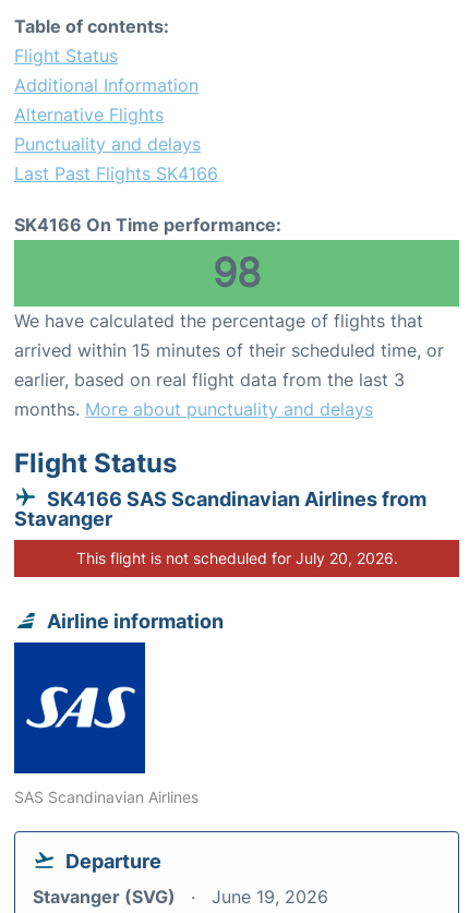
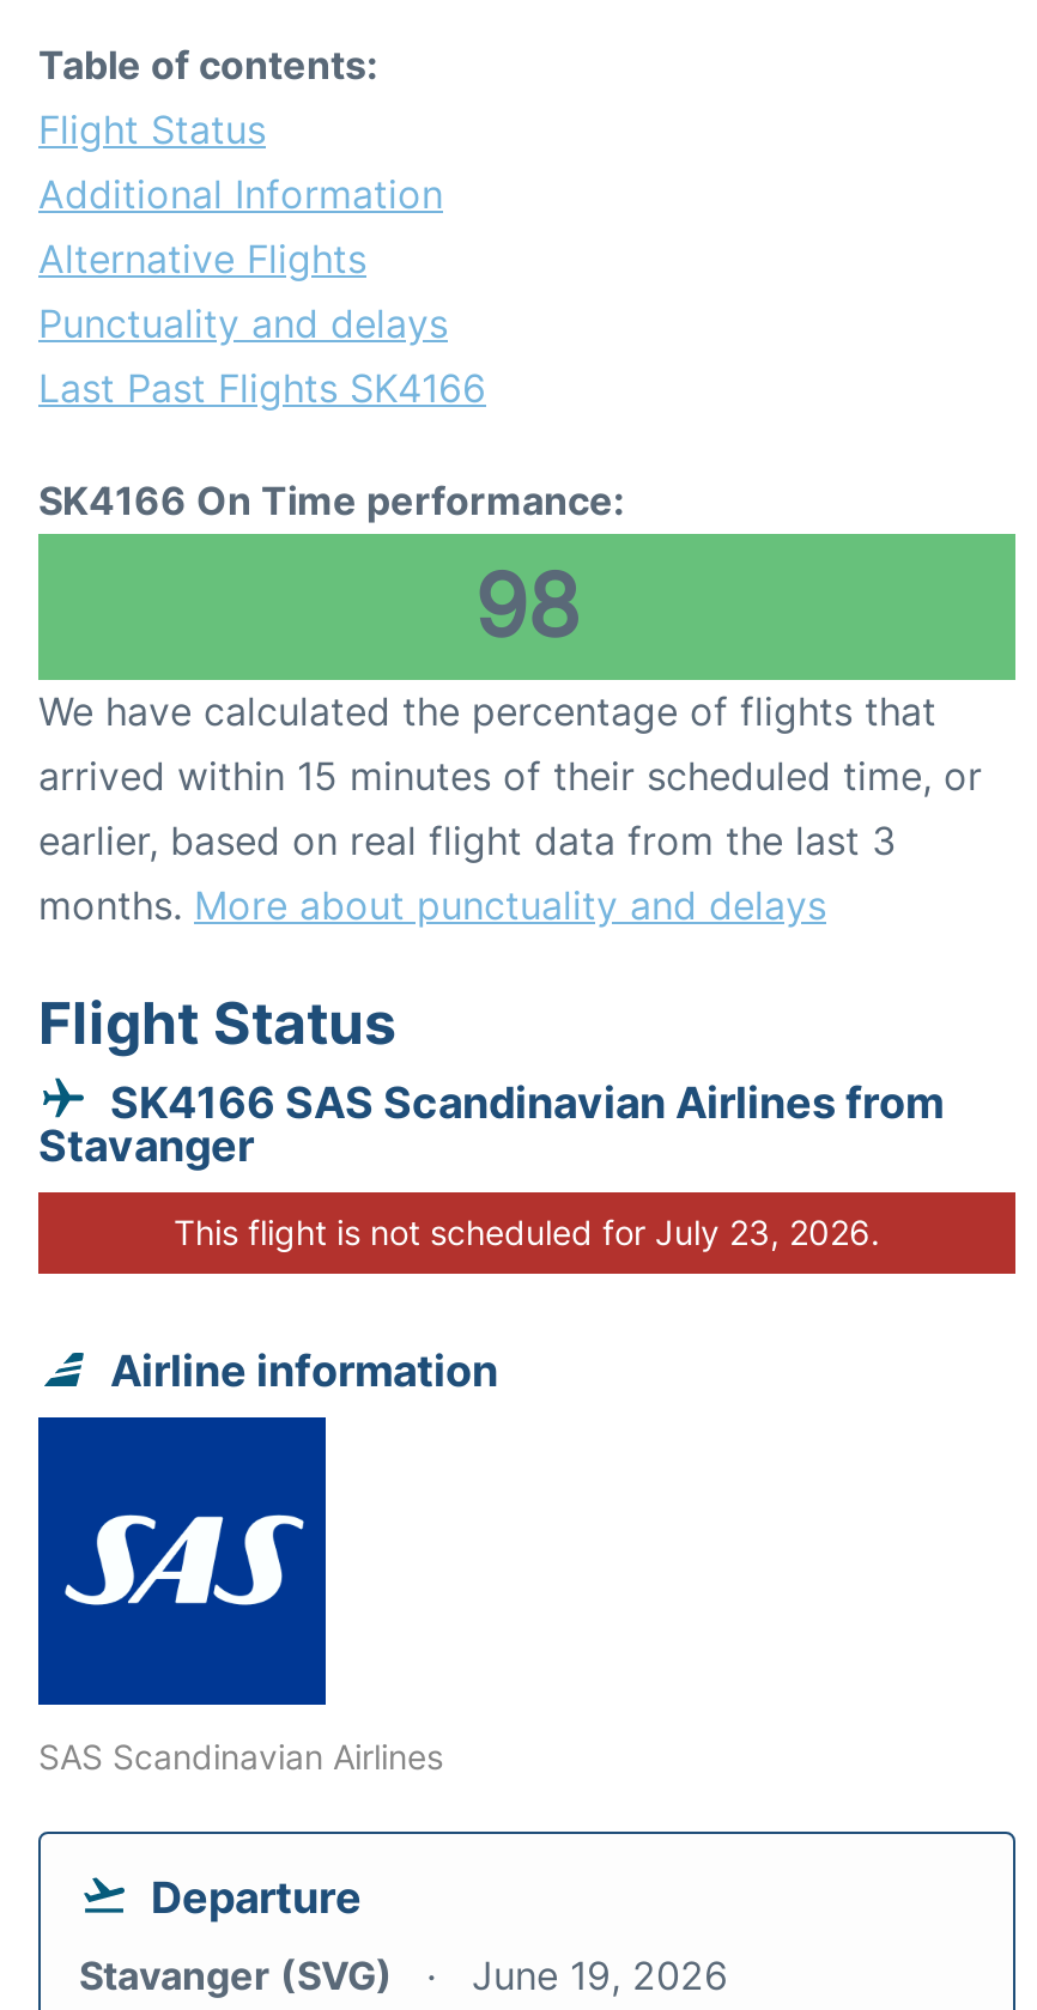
- This flight is not scheduled for July 20, 2026.
+ This flight is not scheduled for July 23, 2026.
